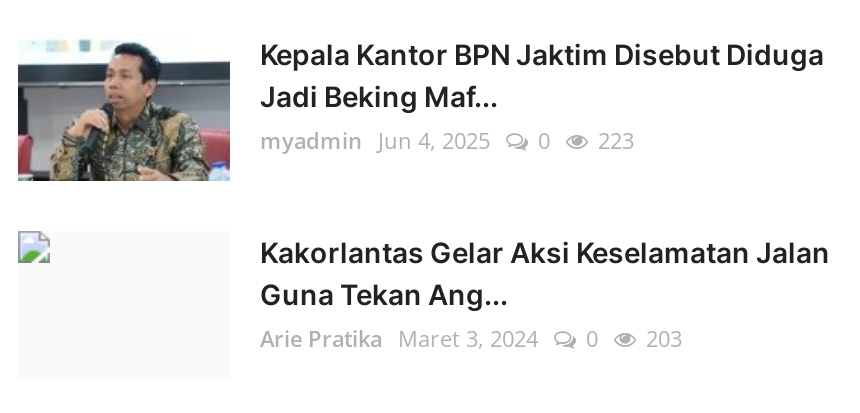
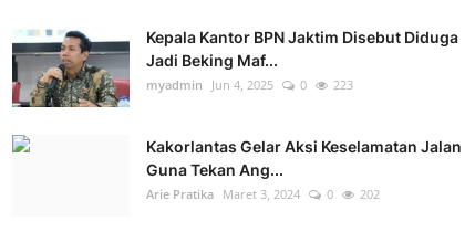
- Arie Pratika Maret 3, 2024 0 203
+ Arie Pratika Maret 3, 2024 0 202
